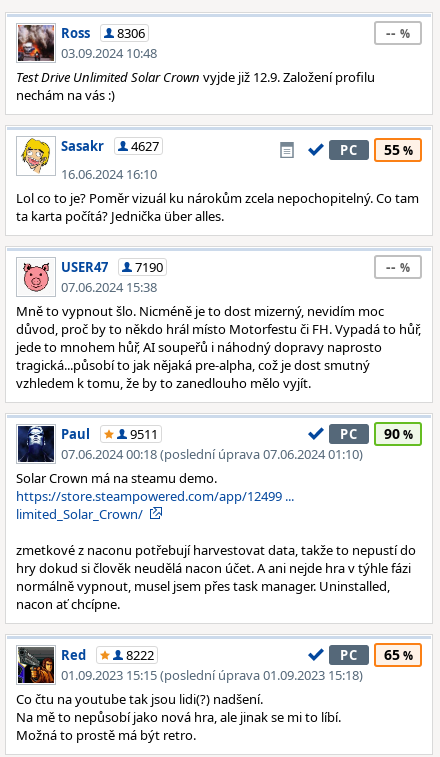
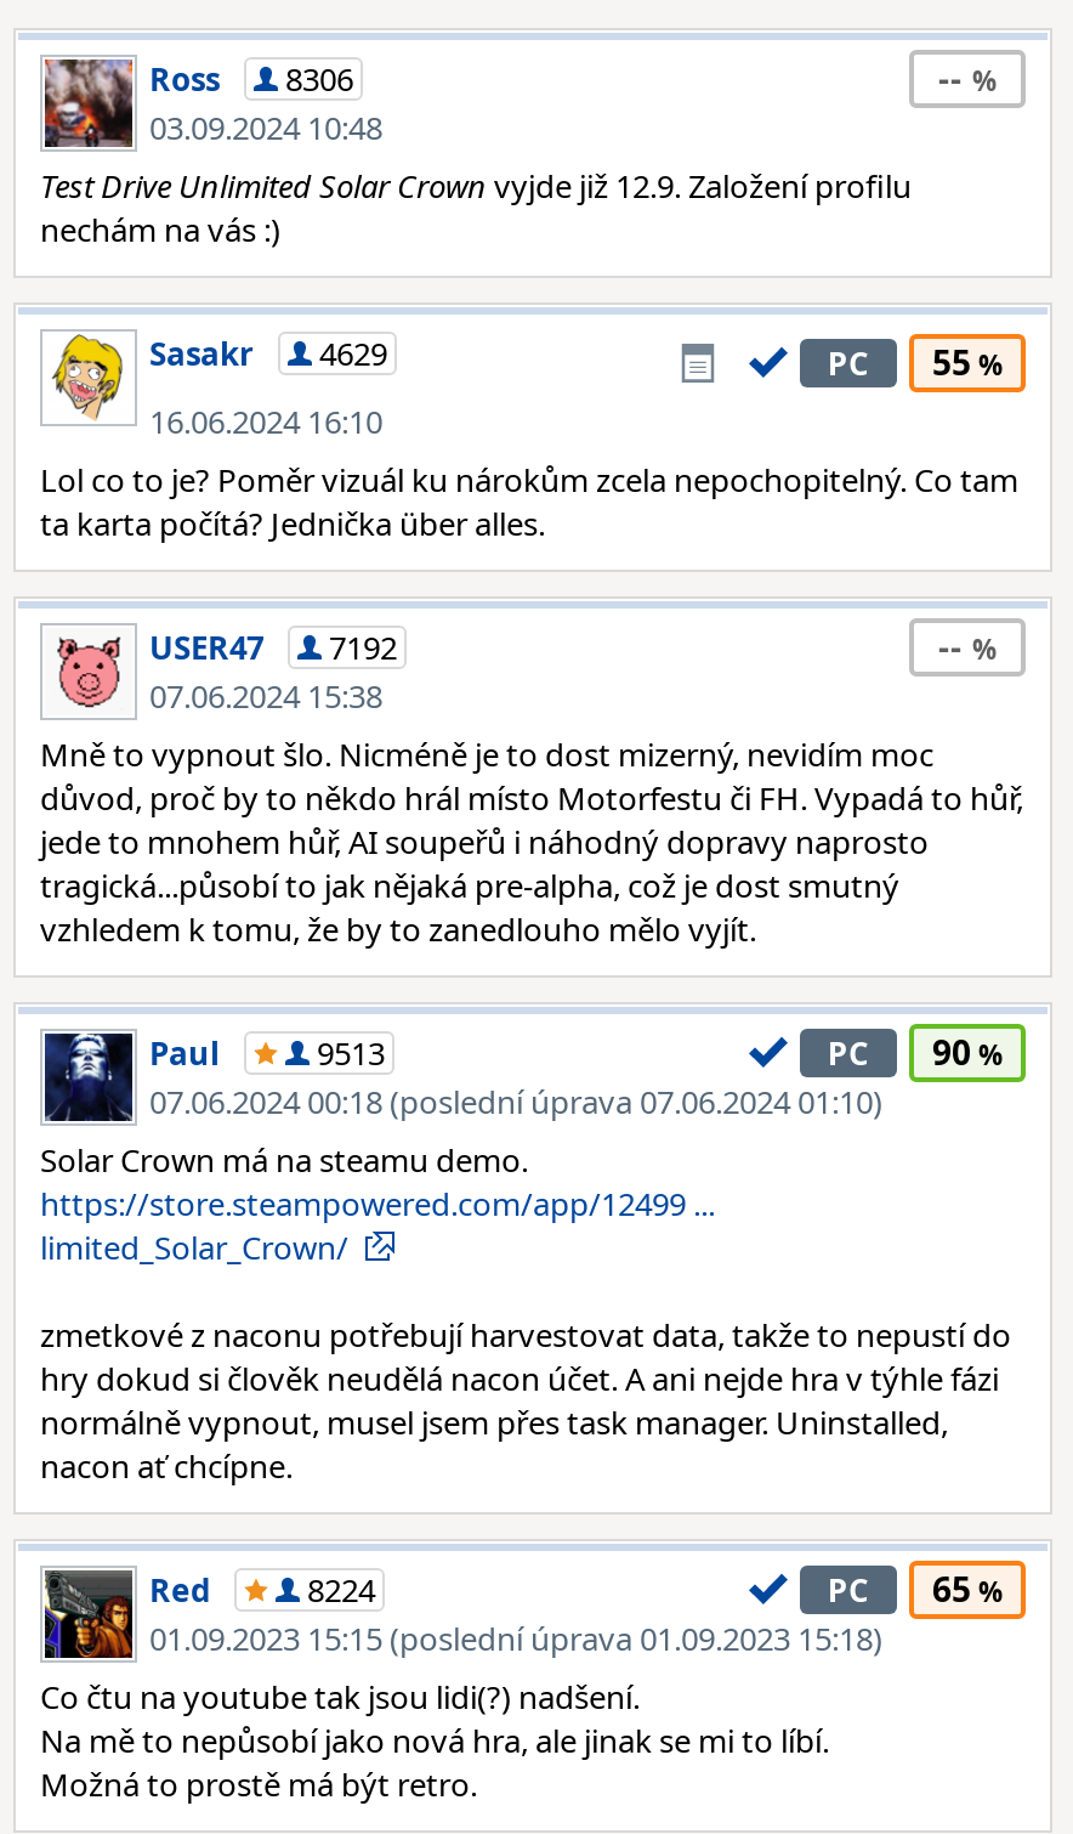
- Sasakr 4627
+ Sasakr 4629

- USER47 7190
+ USER47 7192

- 9511
+ 9513

- 8222
+ 8224
